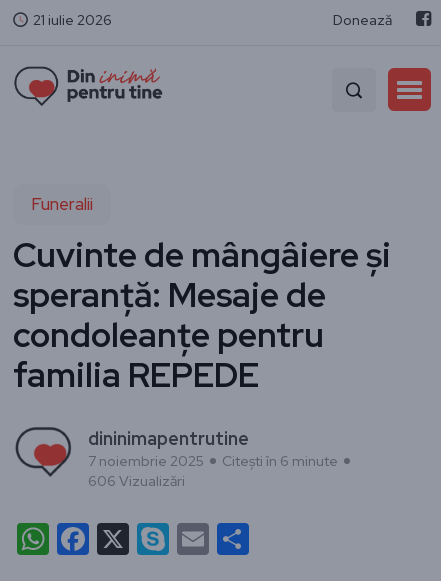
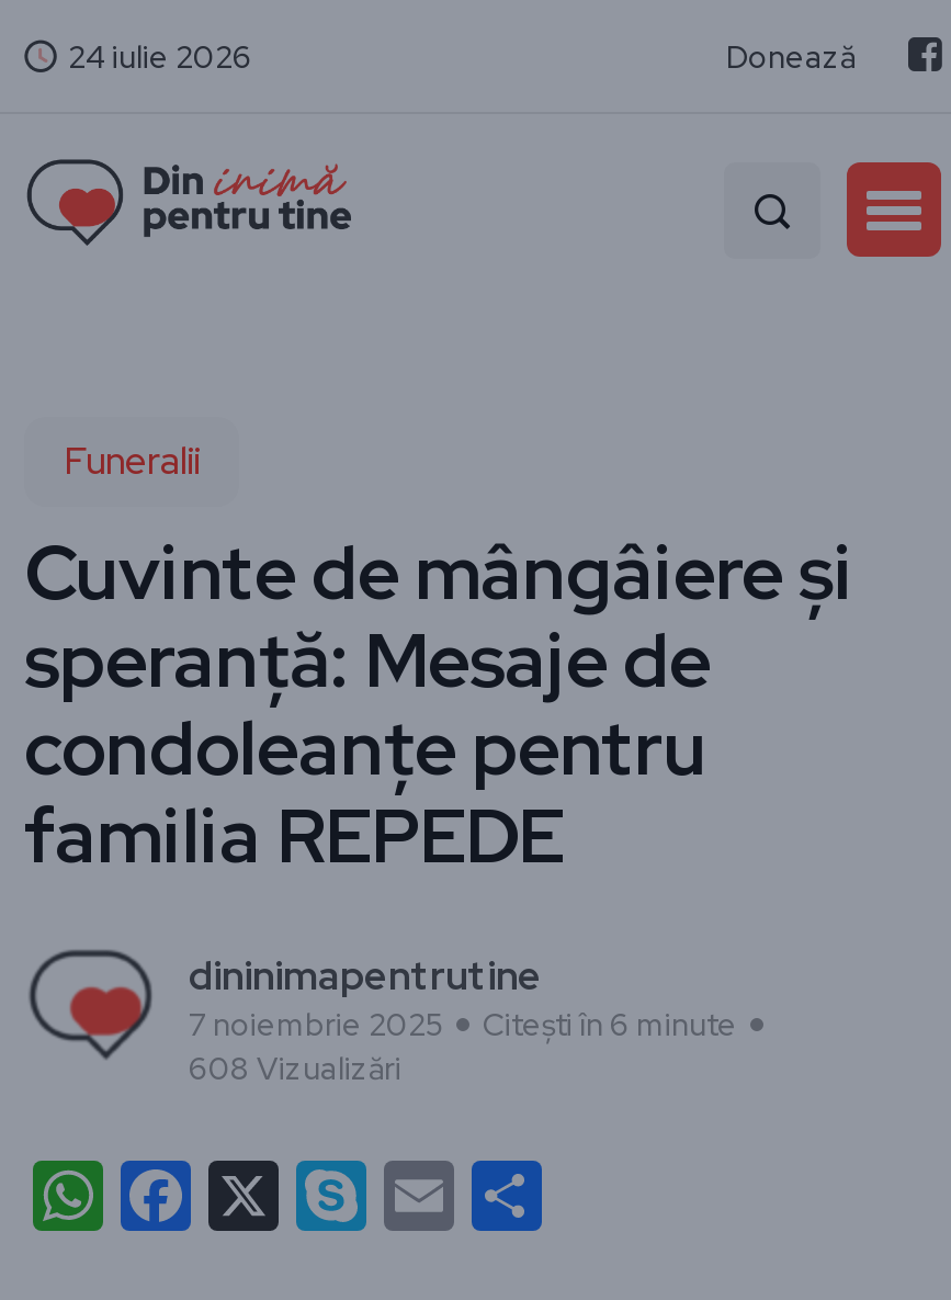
- 21 iulie 2026
+ 24 iulie 2026

- 606 Vizualizări
+ 608 Vizualizări
